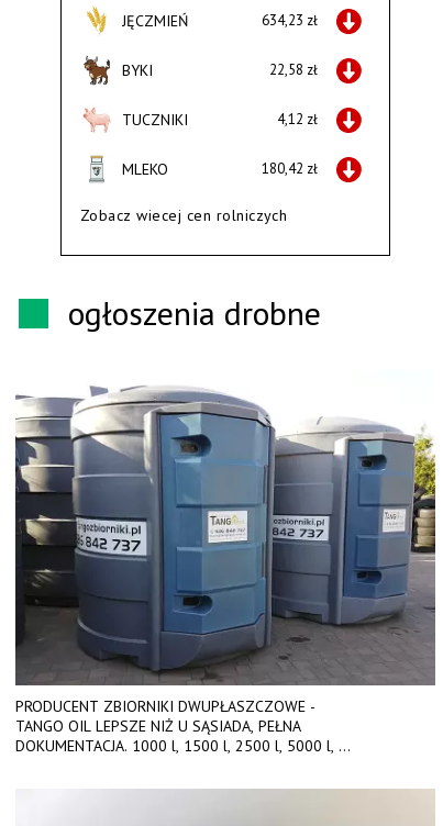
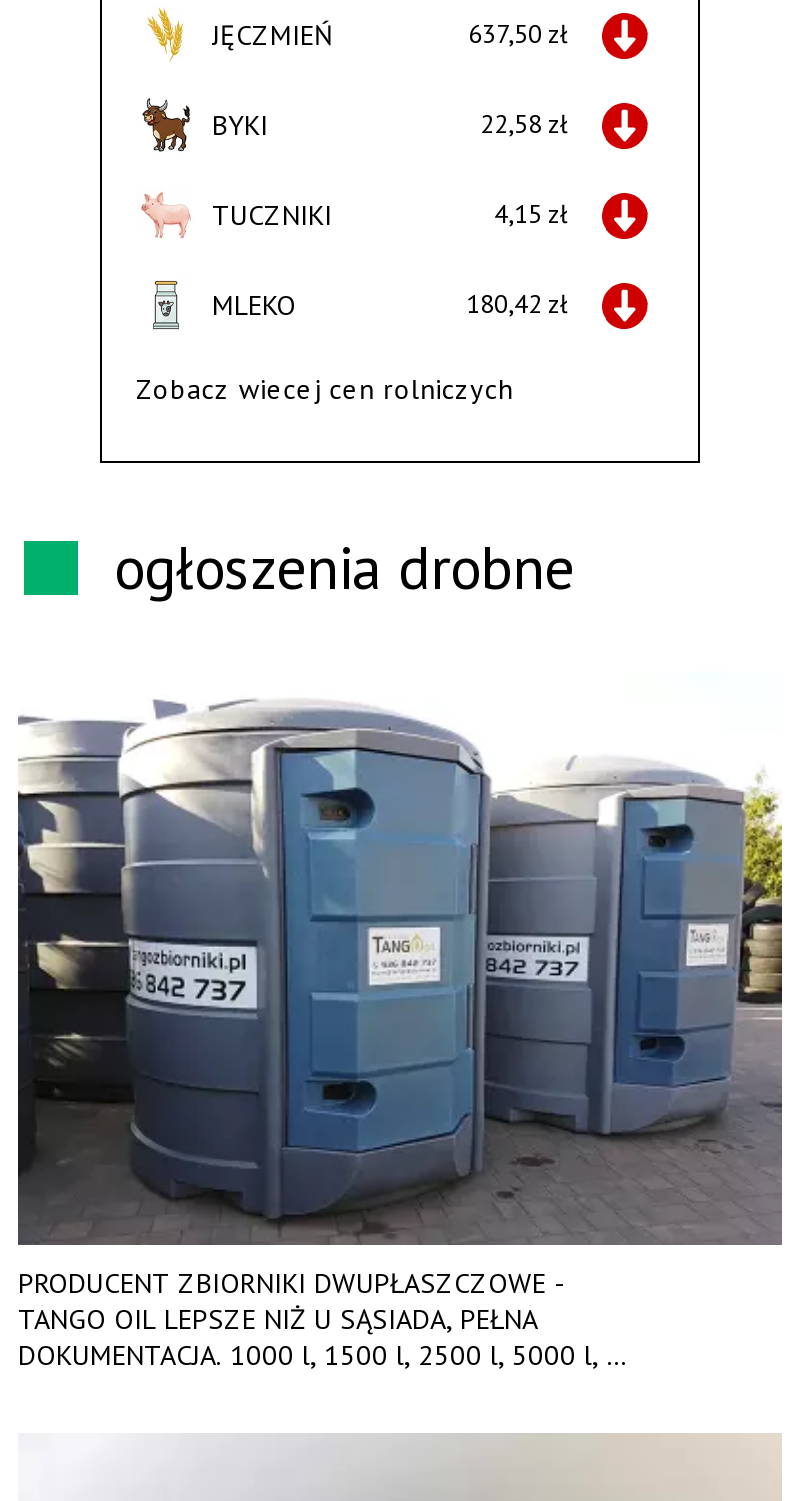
- 634,23 zł
+ 637,50 zł

- 4,12 zł
+ 4,15 zł
